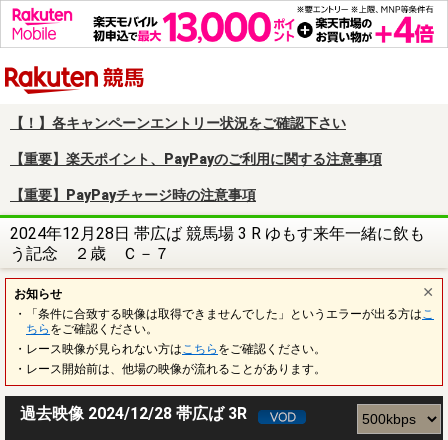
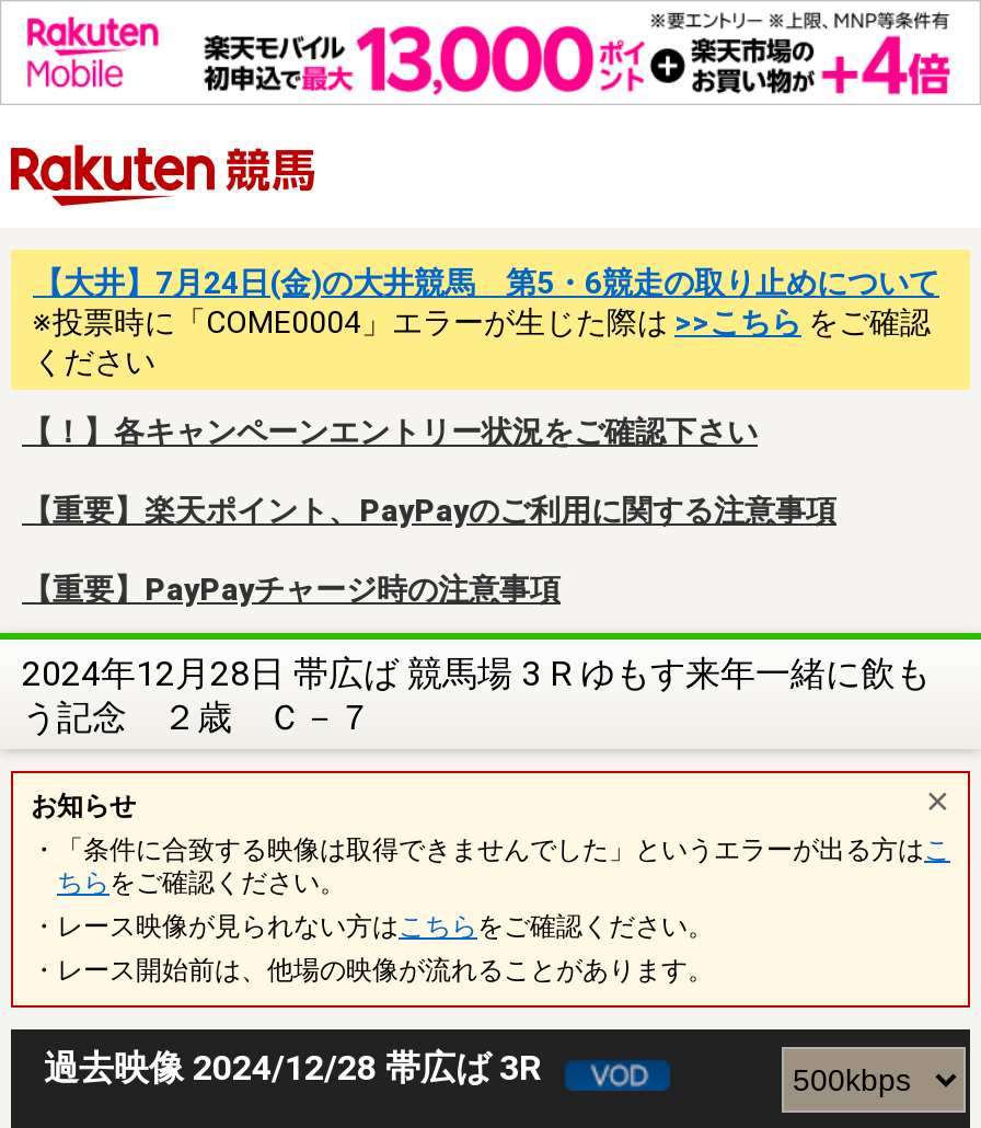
+ 【大井】7月24日(金)の大井競馬 第5・6競走の取り止めについて
+ ※投票時に「COME0004」エラーが生じた際は>>こちらをご確認
+ ください
